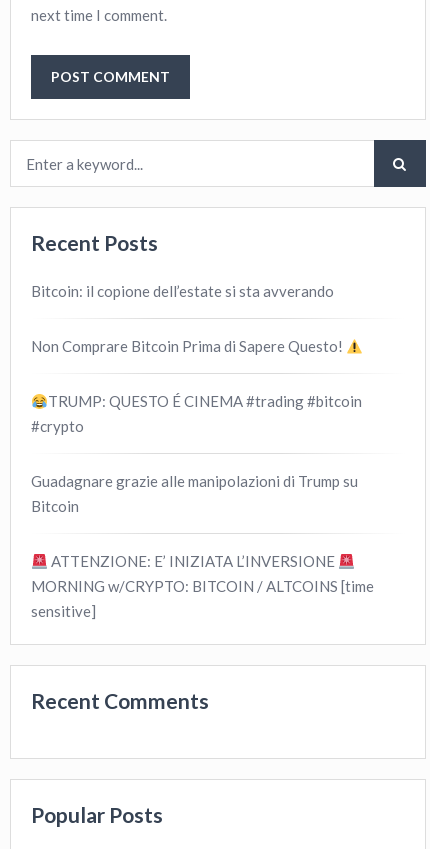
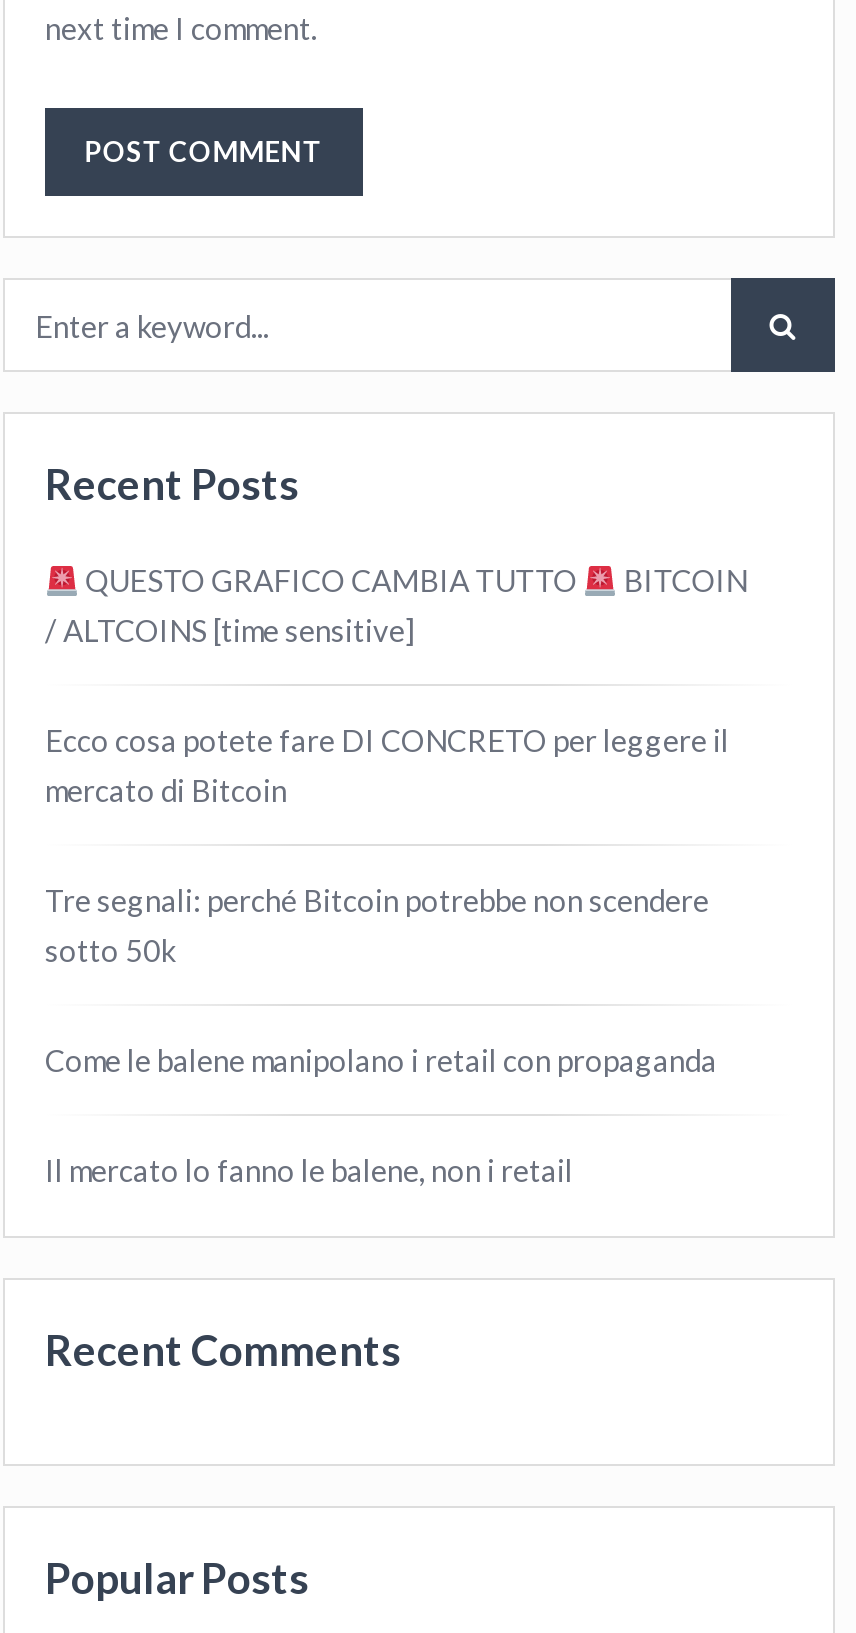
- Bitcoin: il copione dell’estate si sta avverando
+ QUESTO GRAFICO CAMBIA TUTTO
+ BITCOIN
+ / ALTCOINS [time sensitive]

- Non Comprare Bitcoin Prima di Sapere Questo!
+ Ecco cosa potete fare DI CONCRETO per leggere il
+ mercato di Bitcoin

- TRUMP: QUESTO É CINEMA #trading #bitcoin
- #crypto
+ Tre segnali: perché Bitcoin potrebbe non scendere
+ sotto 50k

- Guadagnare grazie alle manipolazioni di Trump su
- Bitcoin
+ Come le balene manipolano i retail con propaganda

- ATTENZIONE: E’ INIZIATA L’INVERSIONE
- MORNING w/CRYPTO: BITCOIN / ALTCOINS [time
- sensitive]
+ Il mercato lo fanno le balene, non i retail
